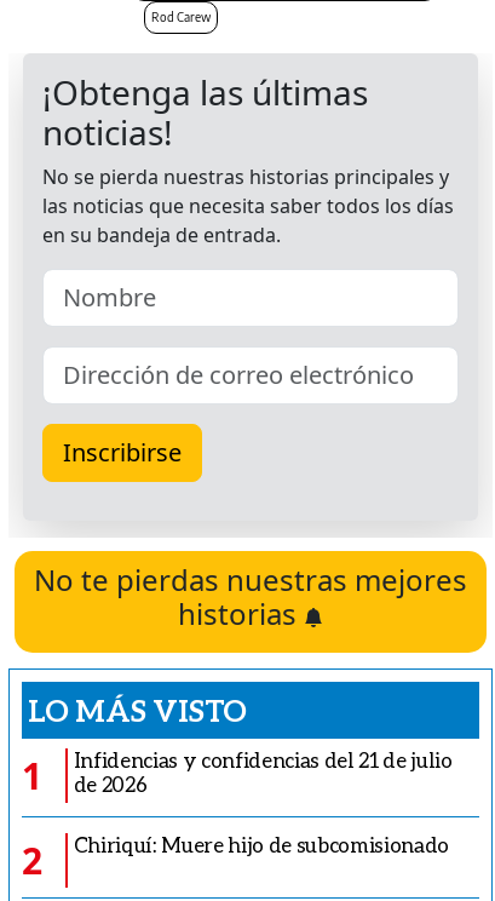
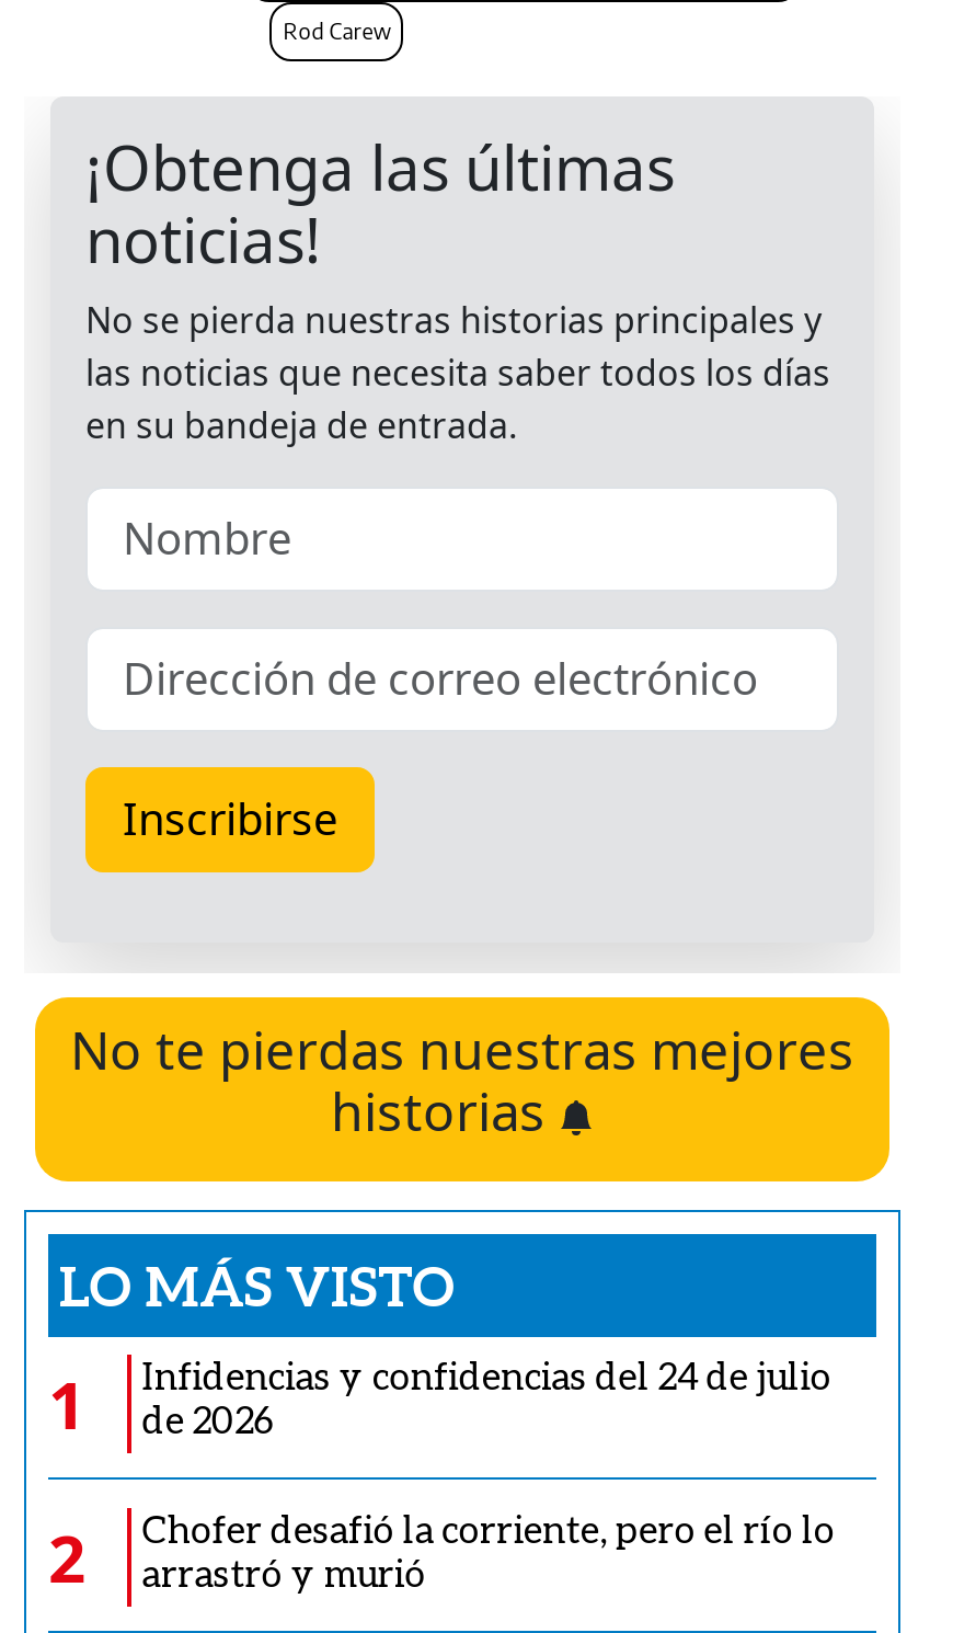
- Infidencias y confidencias del 21 de julio
+ Infidencias y confidencias del 24 de julio

- Chiriquí: Muere hijo de subcomisionado
+ Chofer desafió la corriente, pero el río lo
+ arrastró y murió
